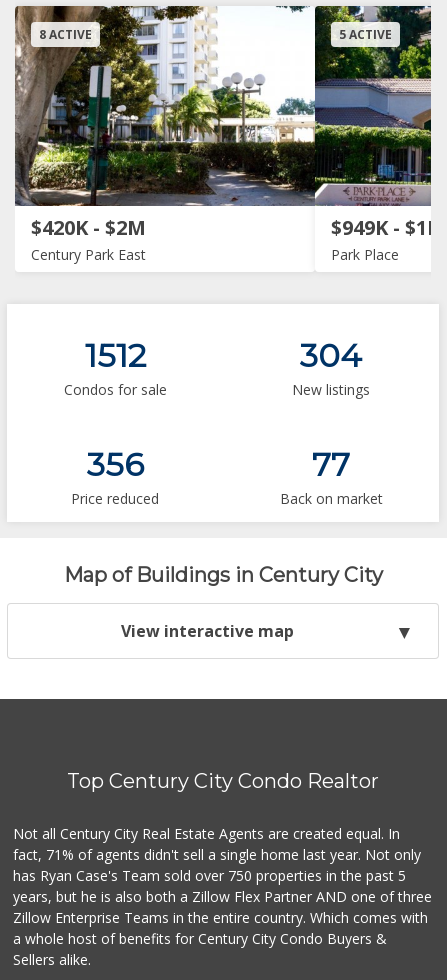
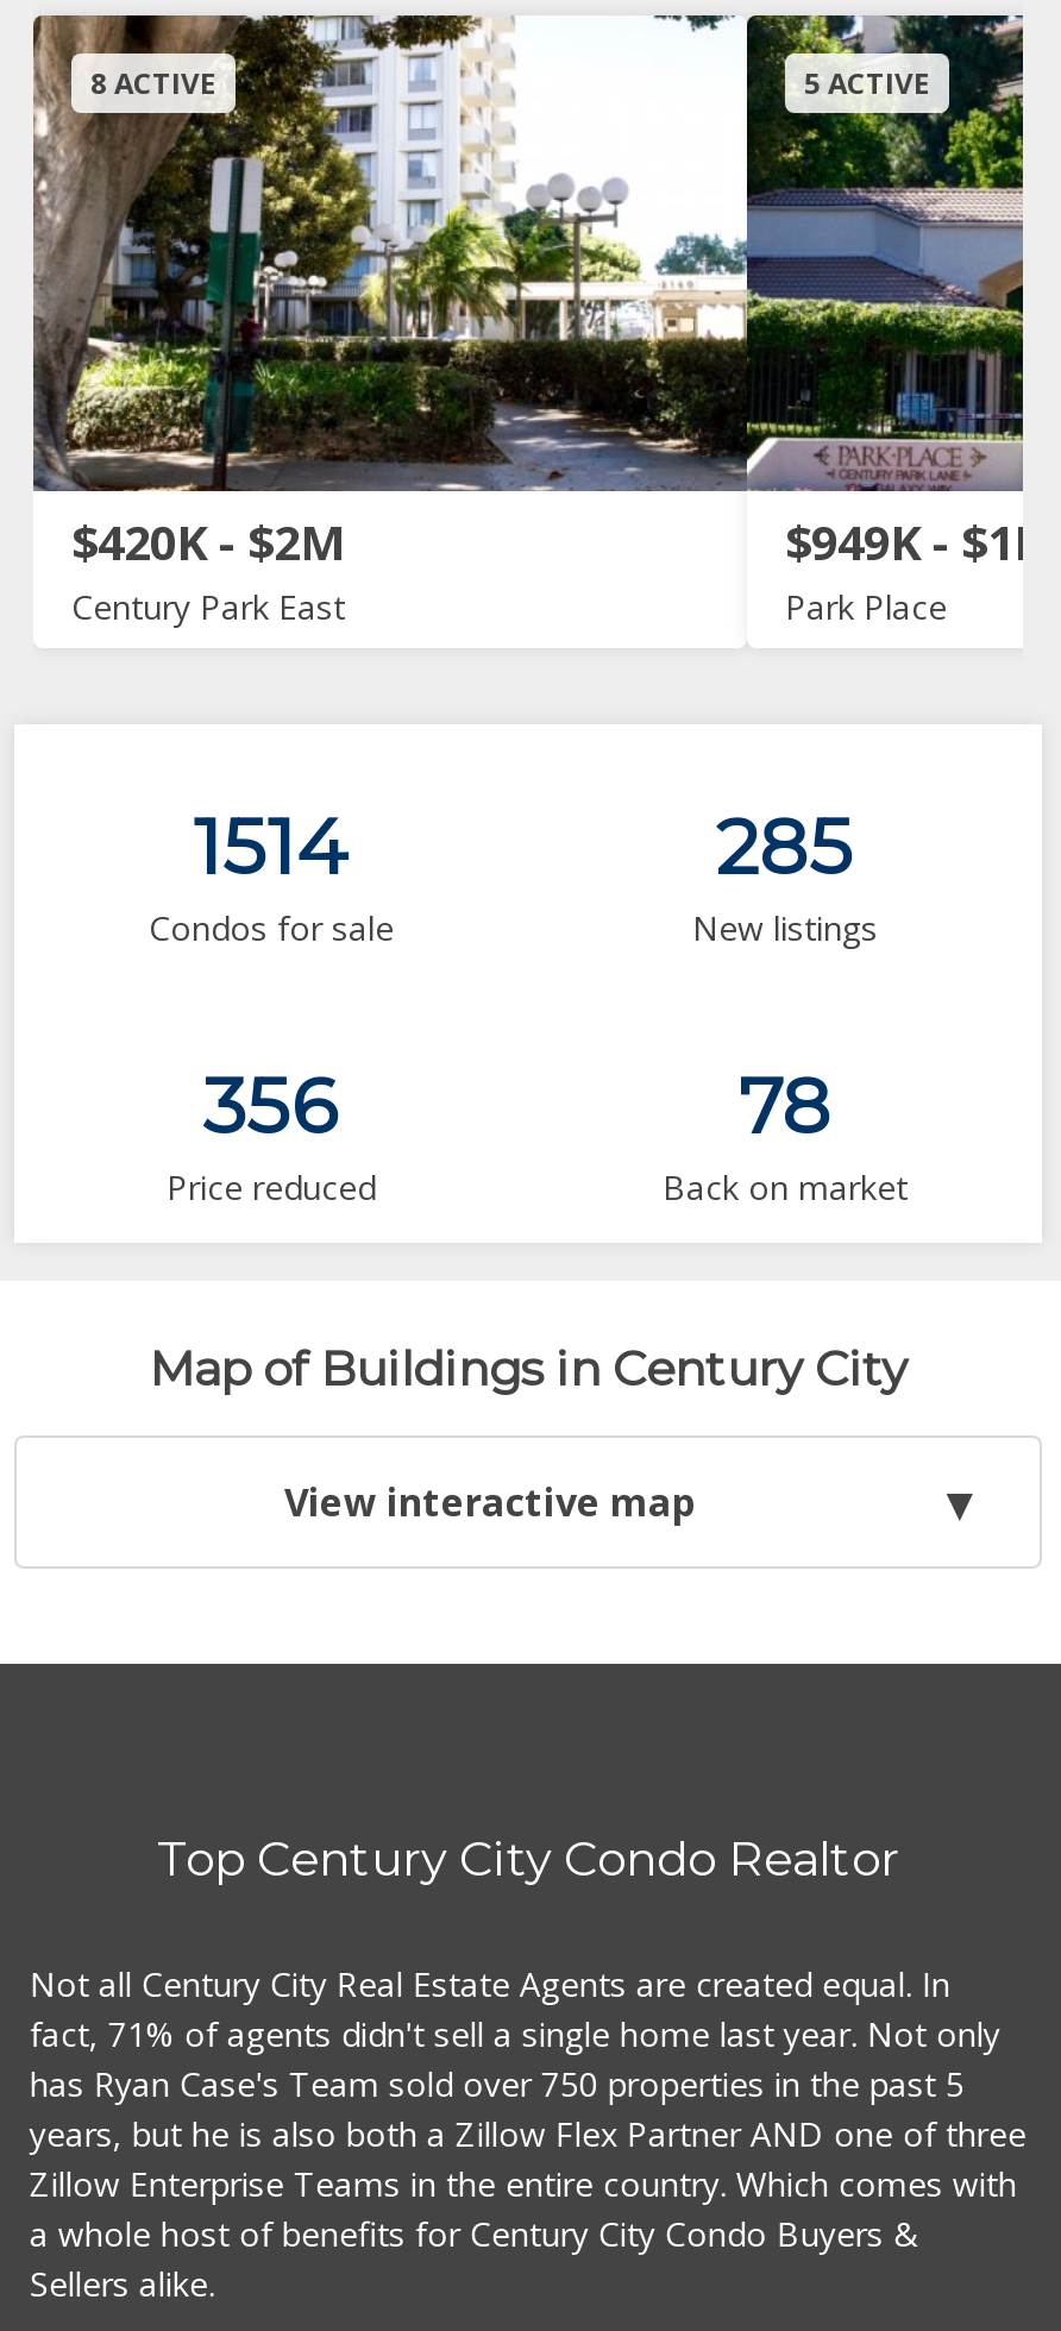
- 1512
+ 1514

- 304
+ 285

- 77
+ 78
